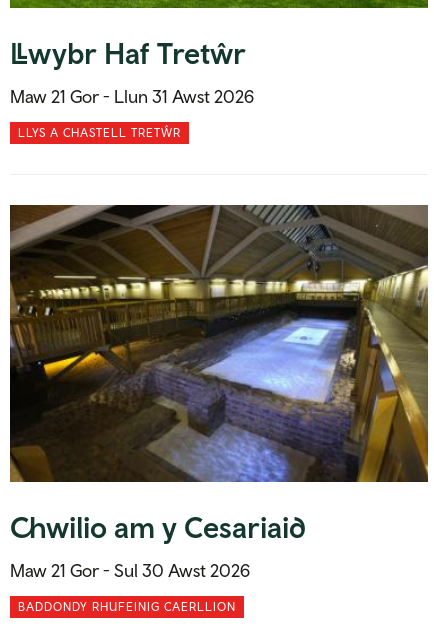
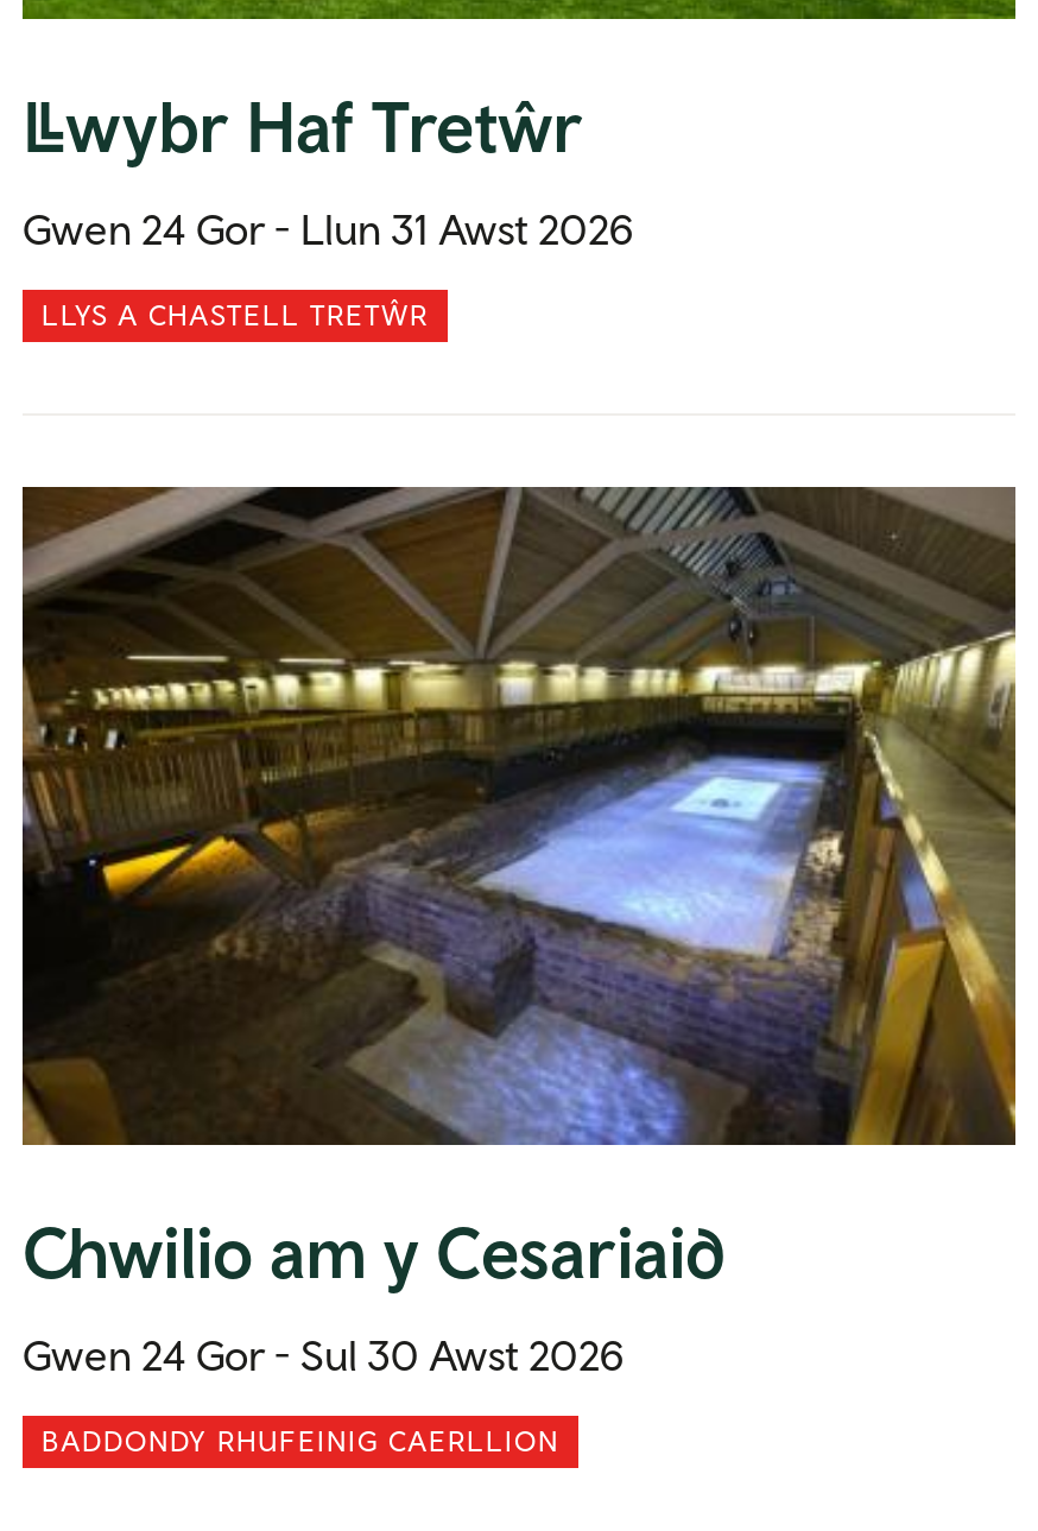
- Maw 21 Gor - Llun 31 Awst 2026
+ Gwen 24 Gor - Llun 31 Awst 2026

- Maw 21 Gor - Sul 30 Awst 2026
+ Gwen 24 Gor - Sul 30 Awst 2026
